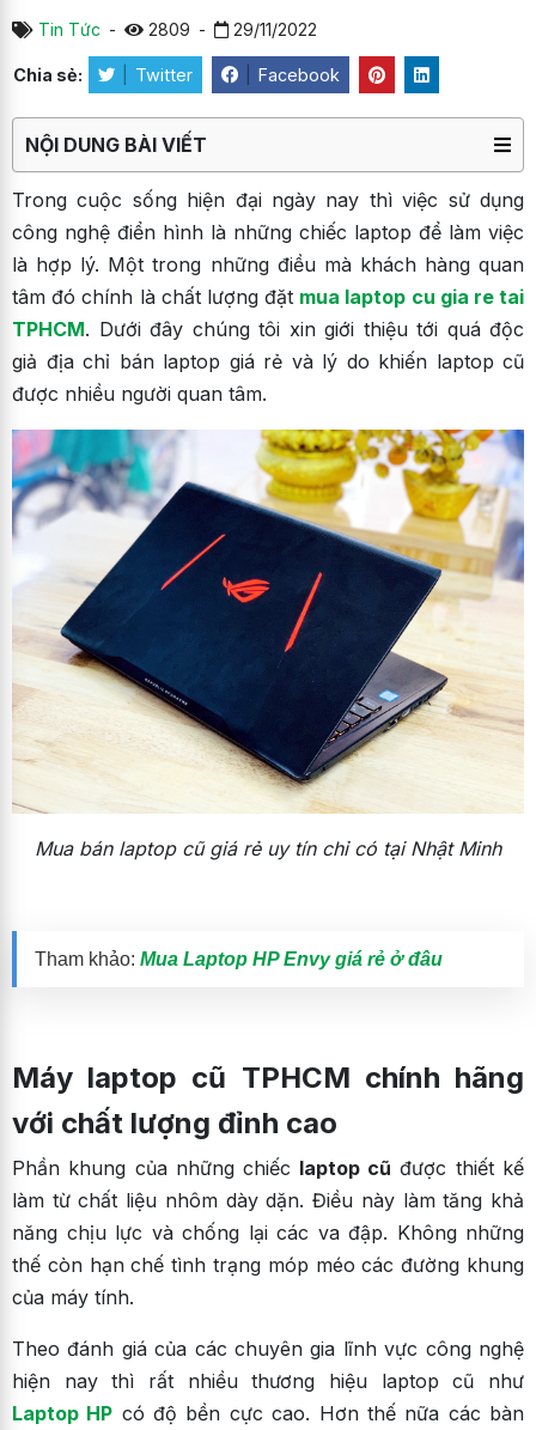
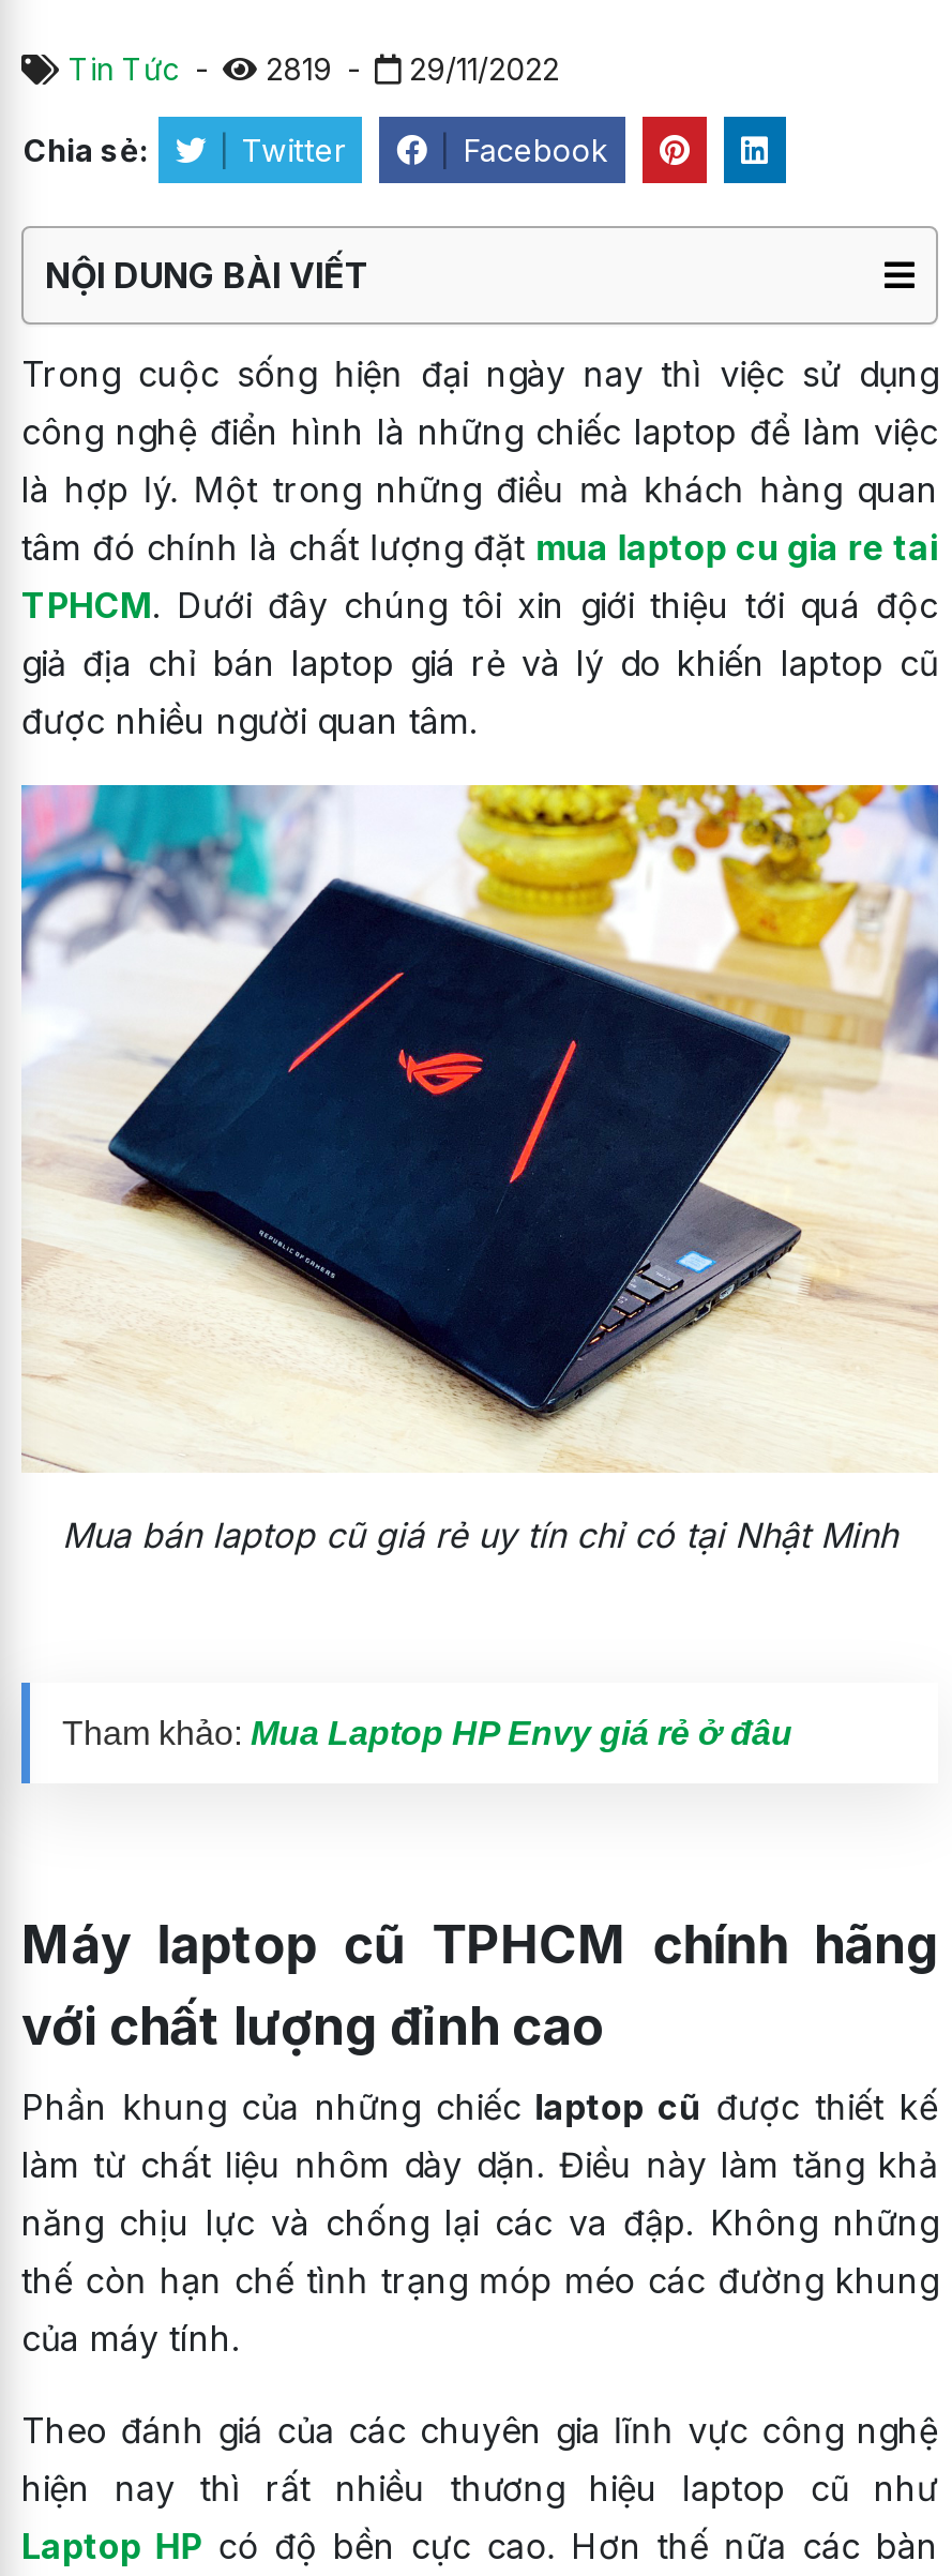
- Tin Tức - 2809 - 29/11/2022
+ Tin Tức - 2819 - 29/11/2022
